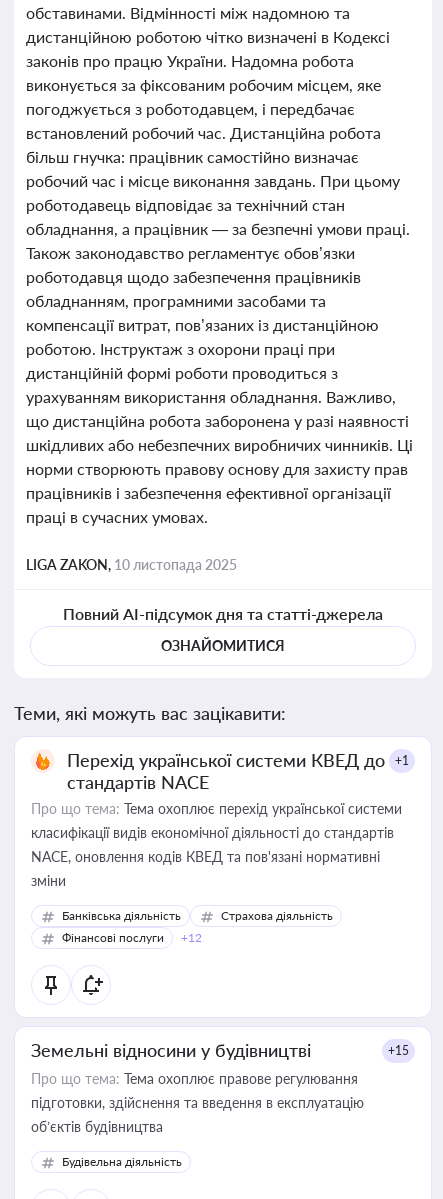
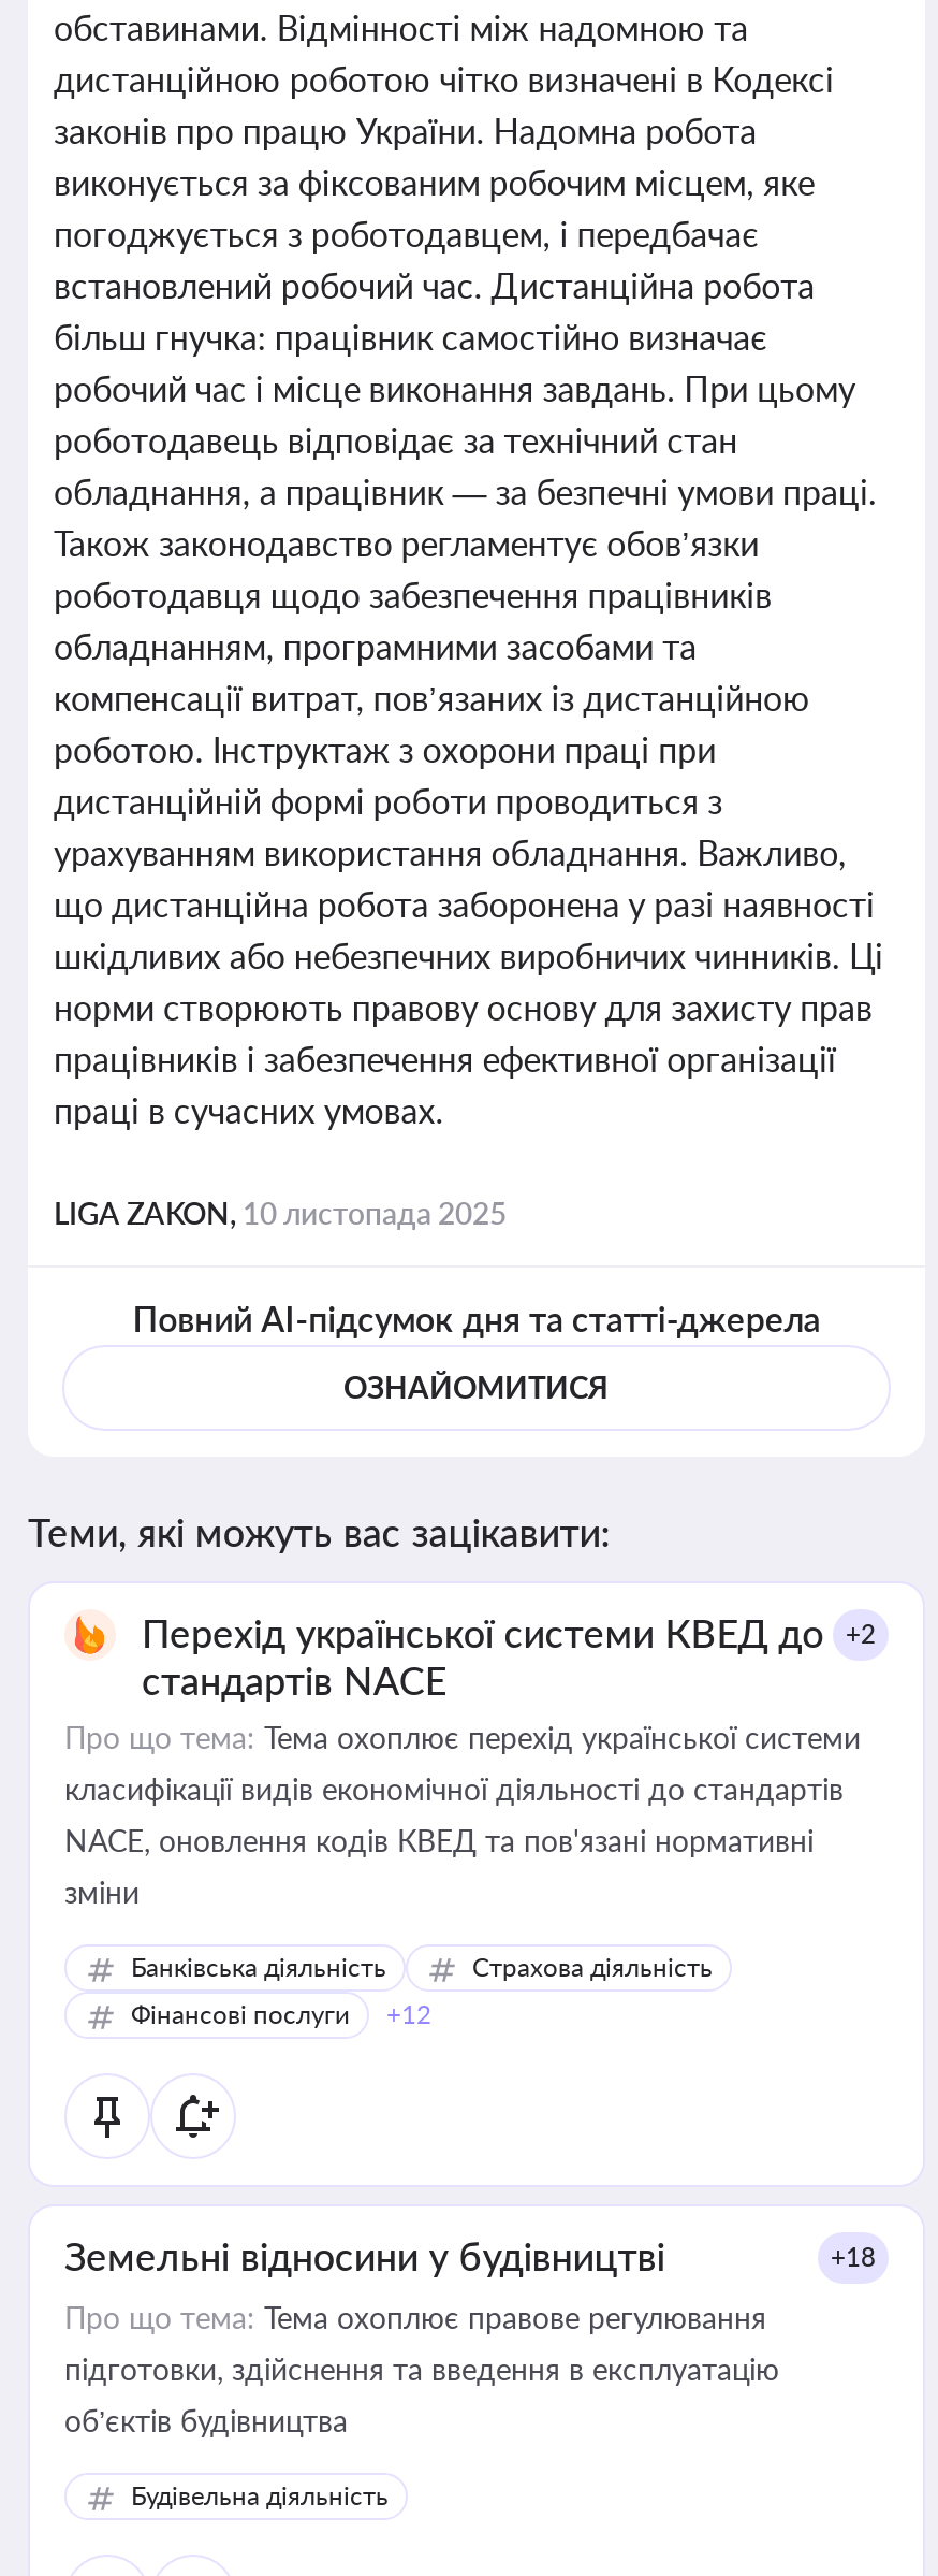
- Перехід української системи КВЕД до +1
+ Перехід української системи КВЕД до +2

- +15
+ +18
